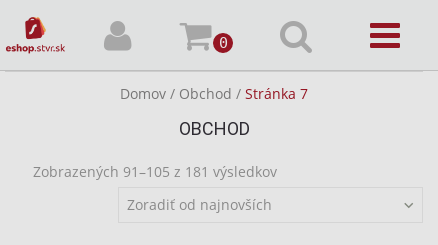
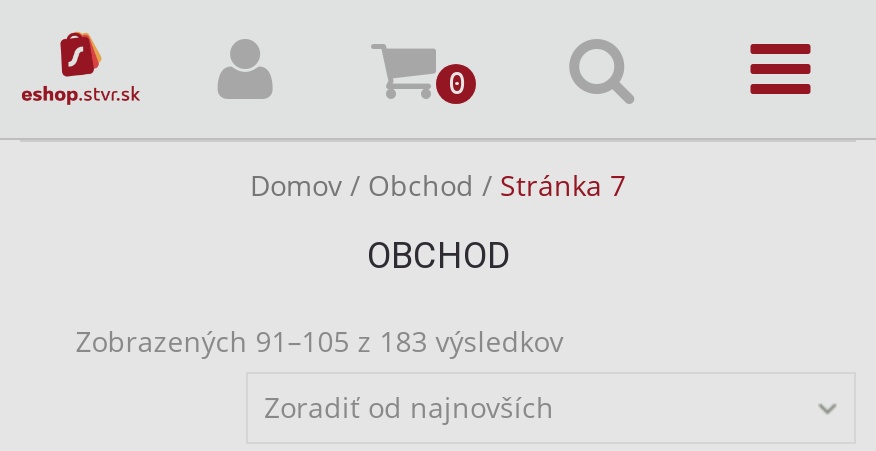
- Zobrazených 91–105 z 181 výsledkov
+ Zobrazených 91–105 z 183 výsledkov
